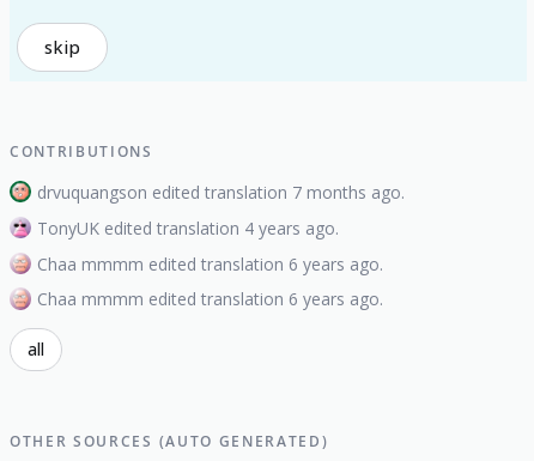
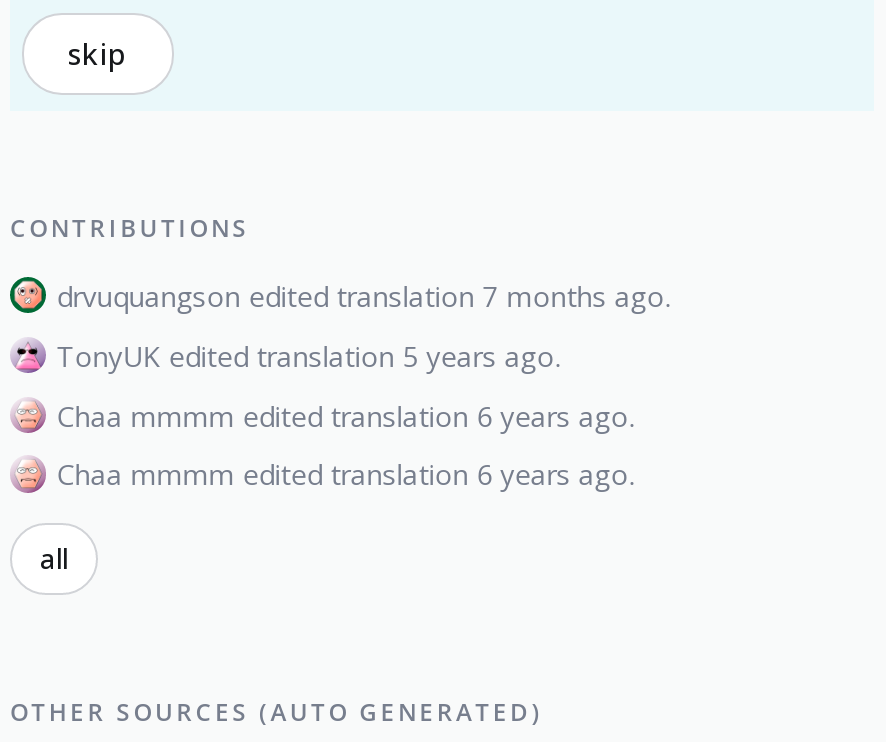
- TonyUK edited translation 4 years ago.
+ TonyUK edited translation 5 years ago.
